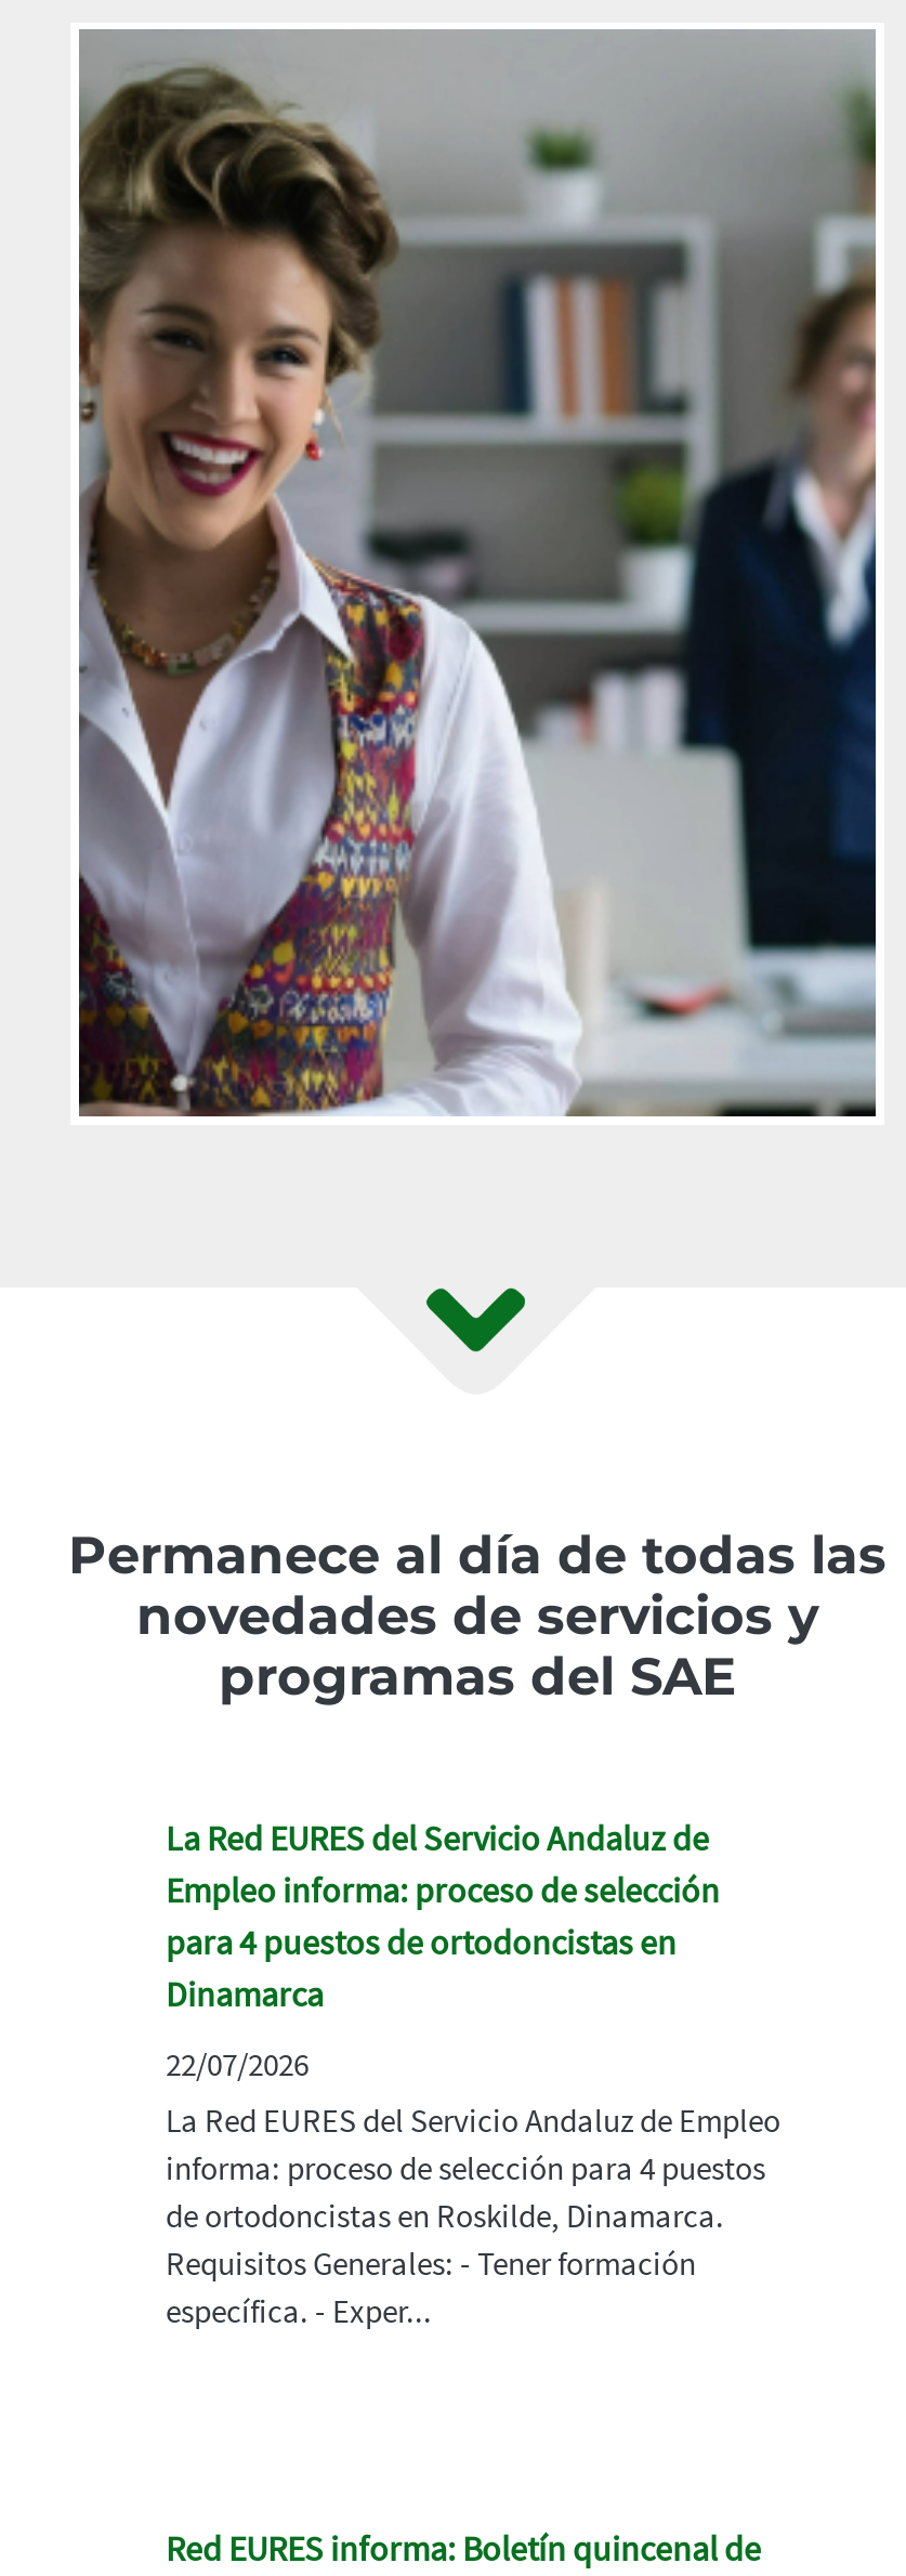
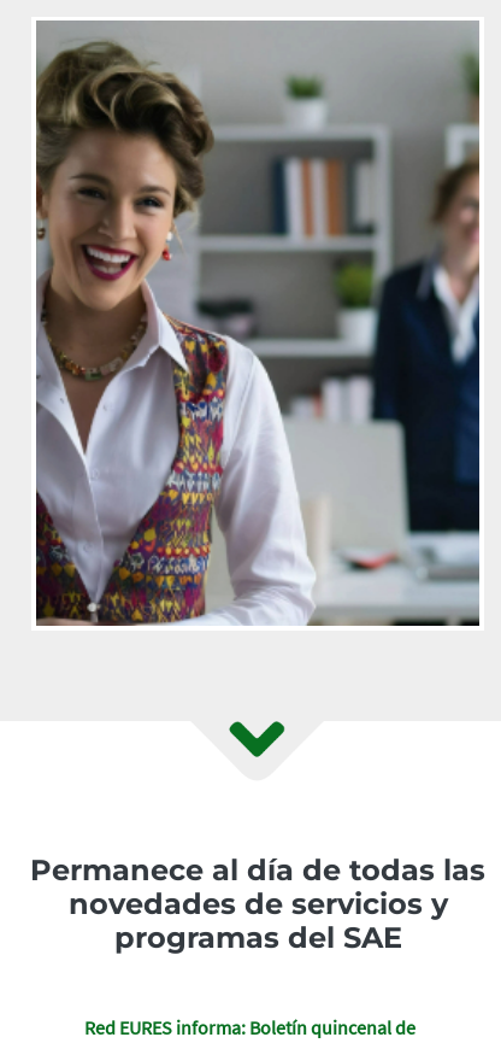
- La Red EURES del Servicio Andaluz de
- Empleo informa: proceso de selección
- para 4 puestos de ortodoncistas en
- Dinamarca
- 22/07/2026
- La Red EURES del Servicio Andaluz de Empleo
- informa: proceso de selección para 4 puestos
- de ortodoncistas en Roskilde, Dinamarca.
- Requisitos Generales: - Tener formación
- específica. - Exper...
